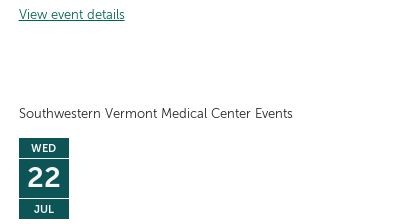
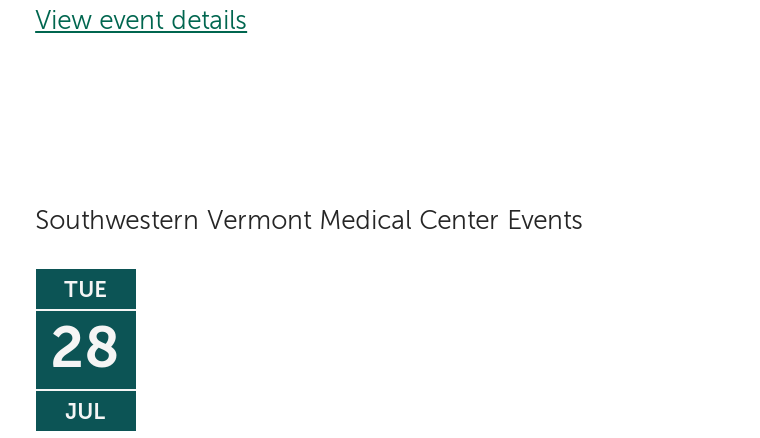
- WED
- 22
+ TUE
+ 28
